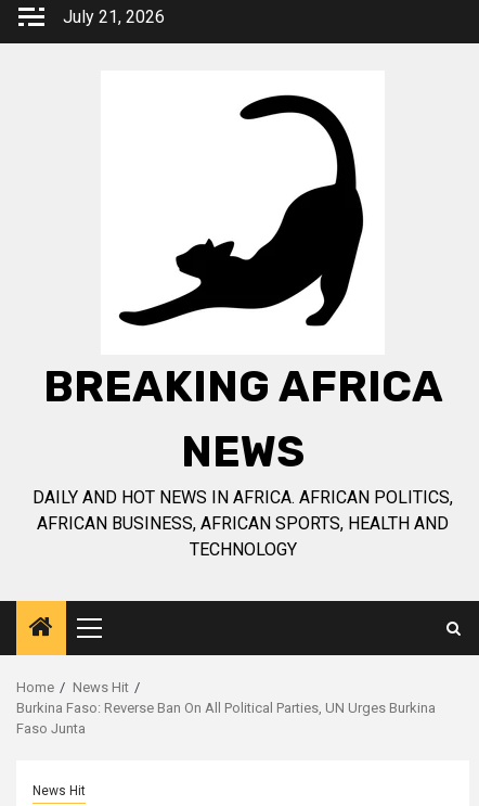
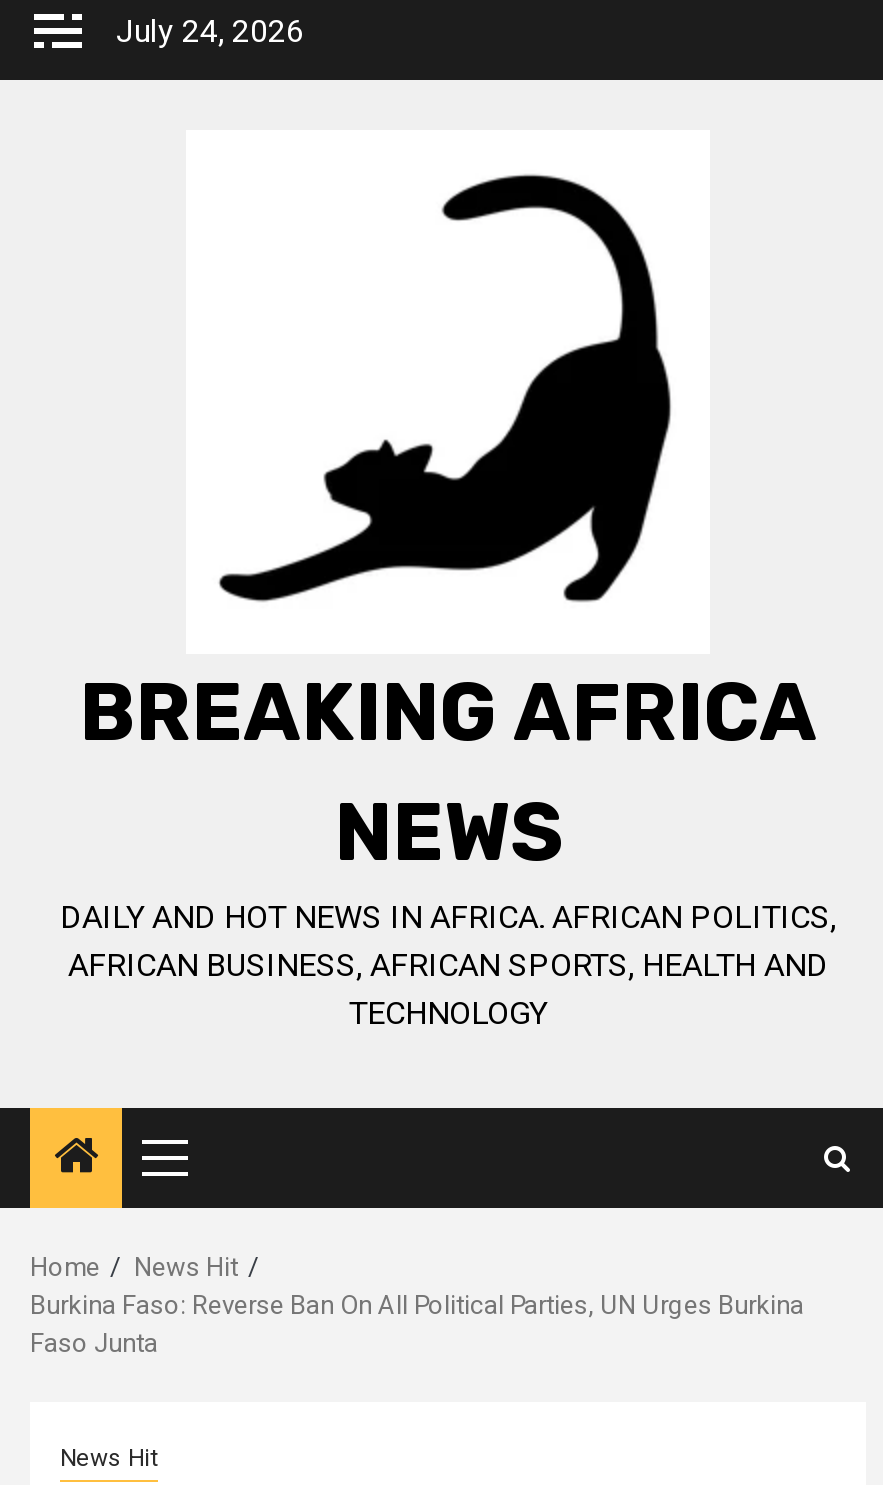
- July 21, 2026
+ July 24, 2026
